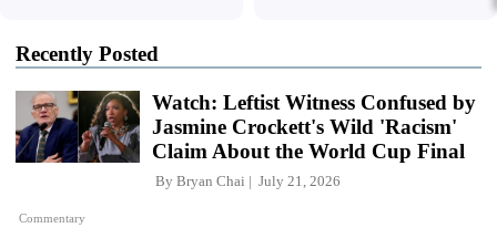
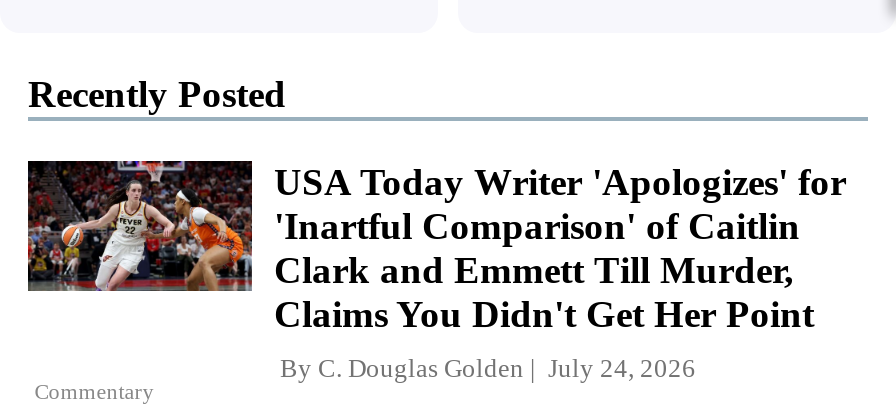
- [image]
- Watch: Leftist Witness Confused by
- Jasmine Crockett's Wild 'Racism'
- Claim About the World Cup Final
- By Bryan Chai July 21, 2026
+ [image]
+ USA Today Writer 'Apologizes' for
+ 'Inartful Comparison' of Caitlin
+ Clark and Emmett Till Murder,
+ Claims You Didn't Get Her Point
+ By C. Douglas Golden July 24, 2026
